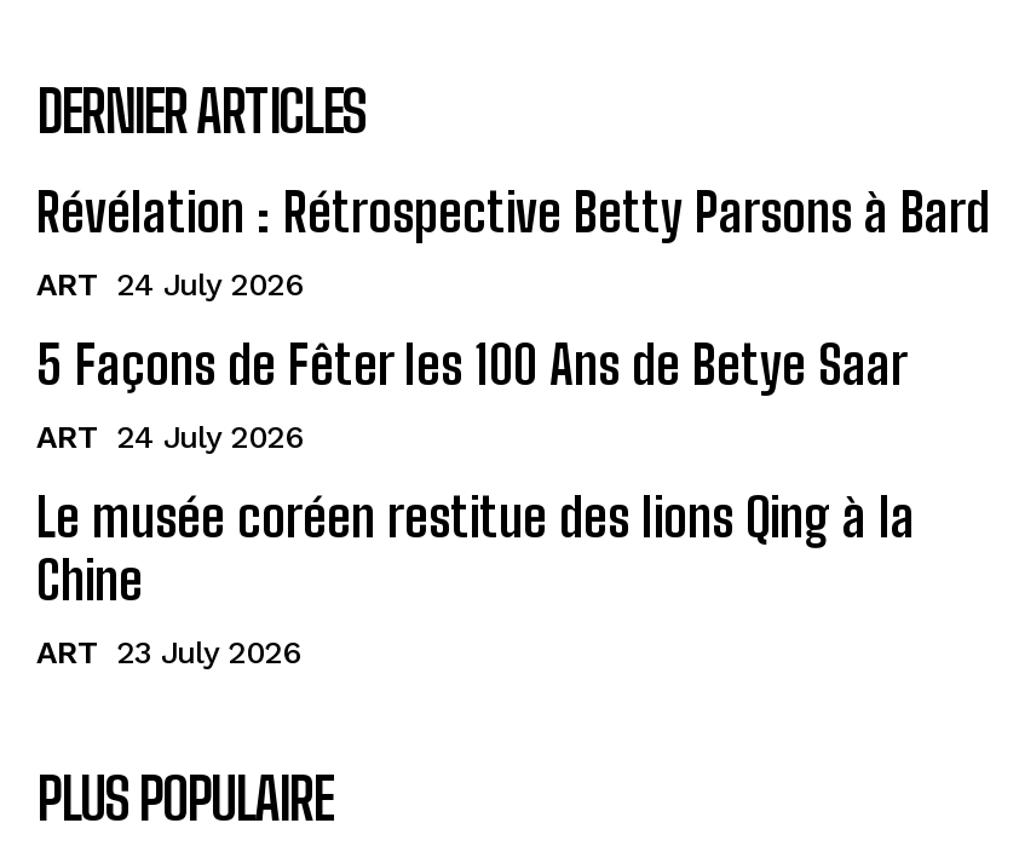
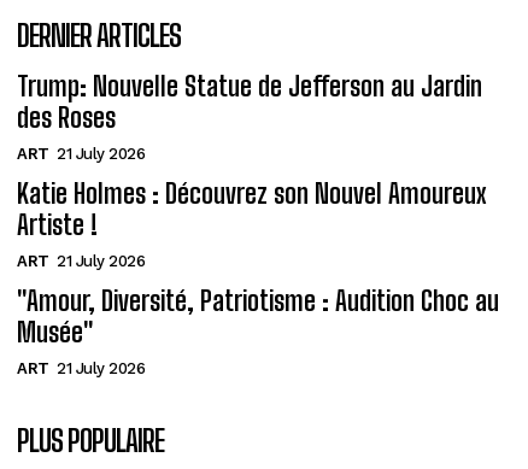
- Révélation : Rétrospective Betty Parsons à Bard
- ART 24 July 2026
- 5 Façons de Fêter les 100 Ans de Betye Saar
- ART 24 July 2026
- Le musée coréen restitue des lions Qing à la
- Chine
- ART 23 July 2026
+ Trump: Nouvelle Statue de Jefferson au Jardin
+ des Roses
+ ART 21 July 2026
+ Katie Holmes : Découvrez son Nouvel Amoureux
+ Artiste !
+ ART 21 July 2026
+ "Amour, Diversité, Patriotisme : Audition Choc au
+ Musée"
+ ART 21 July 2026
